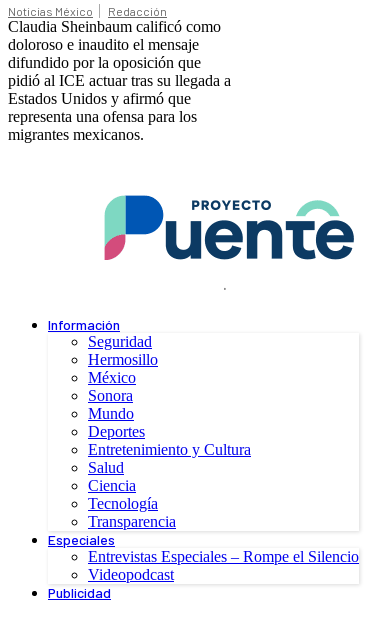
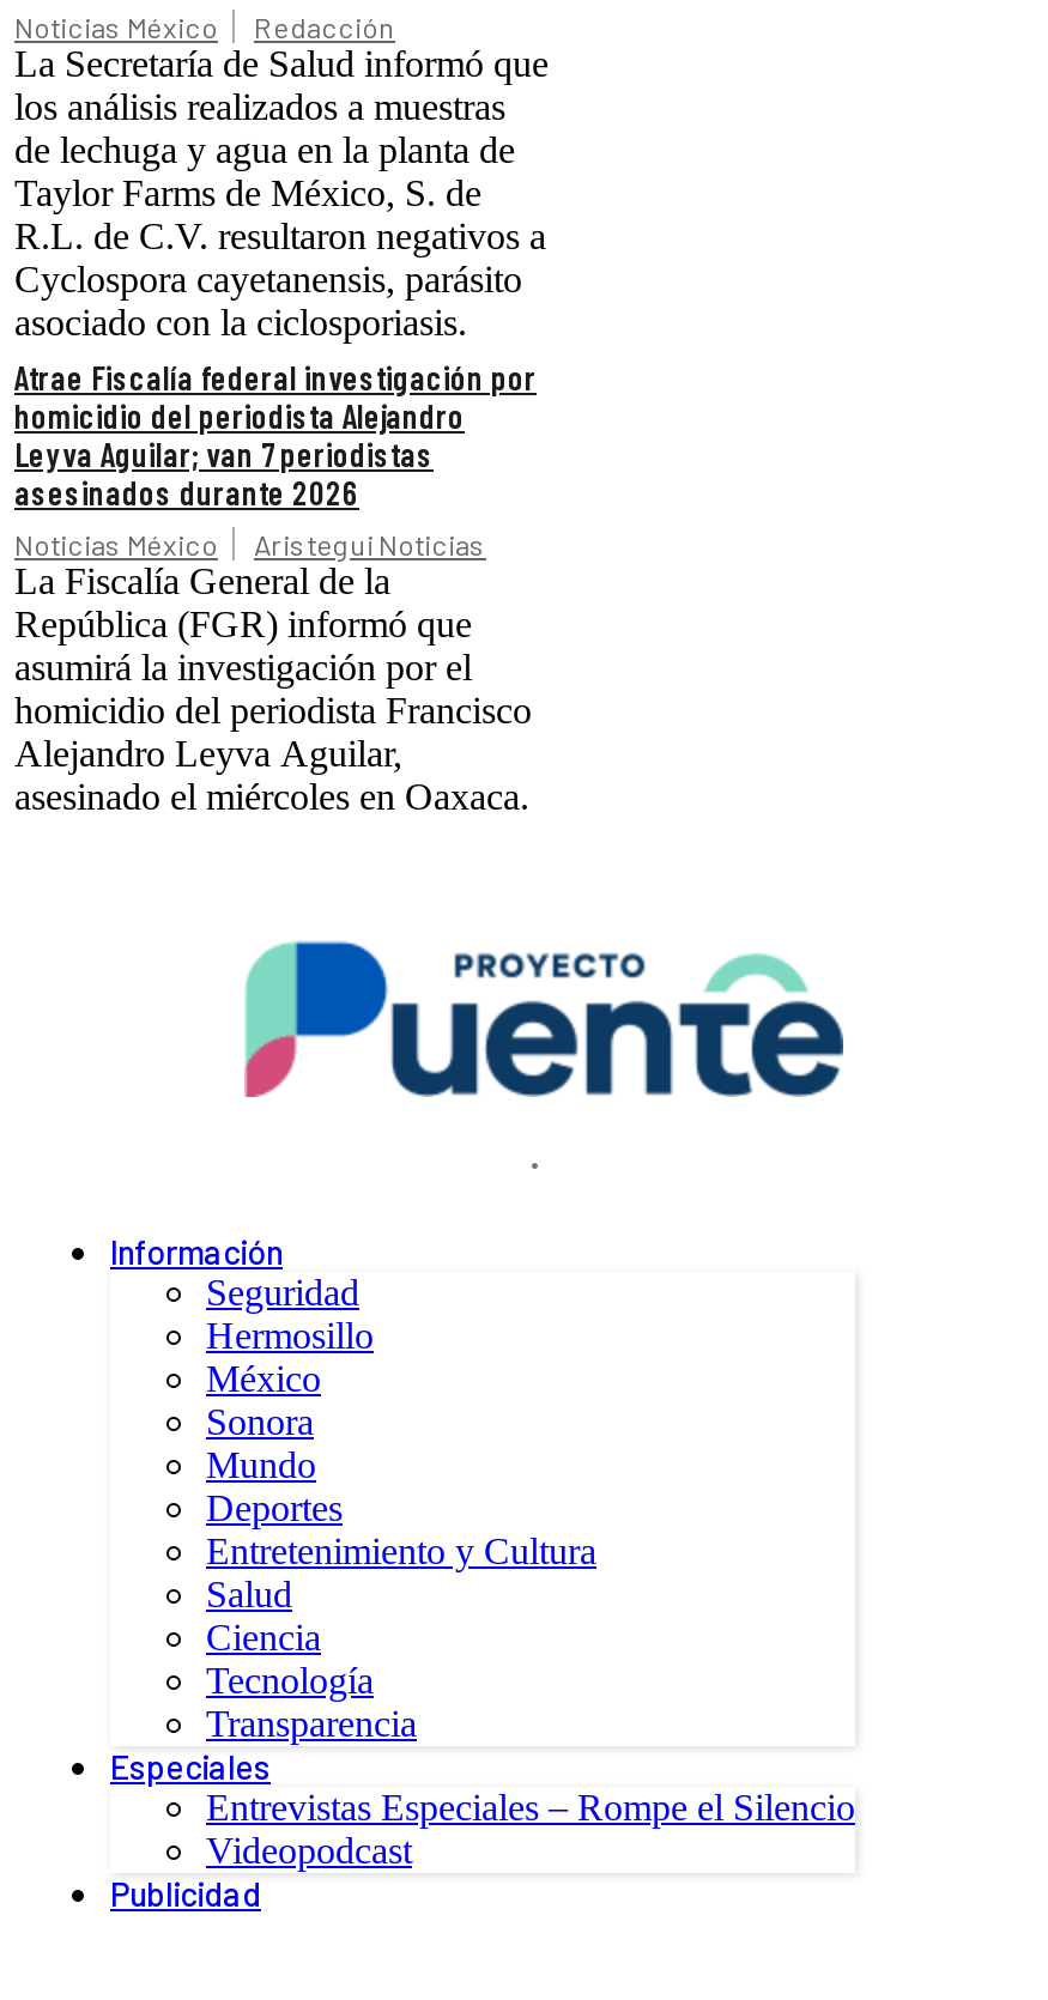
- Claudia Sheinbaum calificó como
- doloroso e inaudito el mensaje
- difundido por la oposición que
- pidió al ICE actuar tras su llegada a
- Estados Unidos y afirmó que
- representa una ofensa para los
- migrantes mexicanos.
+ La Secretaría de Salud informó que
+ los análisis realizados a muestras
+ de lechuga y agua en la planta de
+ Taylor Farms de México, S. de
+ R.L. de C.V. resultaron negativos a
+ Cyclospora cayetanensis, parásito
+ asociado con la ciclosporiasis.
+ Atrae Fiscalía federal investigación por
+ homicidio del periodista Alejandro
+ Leyva Aguilar; van 7 periodistas
+ asesinados durante 2026
+ Noticias México
+ Aristegui Noticias
+ La Fiscalía General de la
+ República (FGR) informó que
+ asumirá la investigación por el
+ homicidio del periodista Francisco
+ Alejandro Leyva Aguilar,
+ asesinado el miércoles en Oaxaca.
